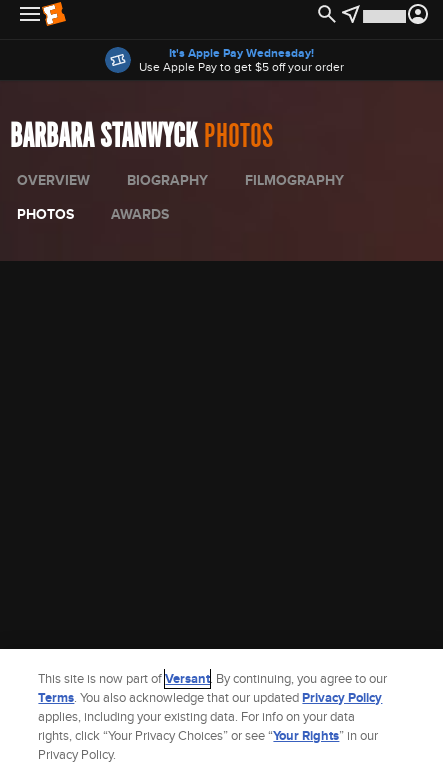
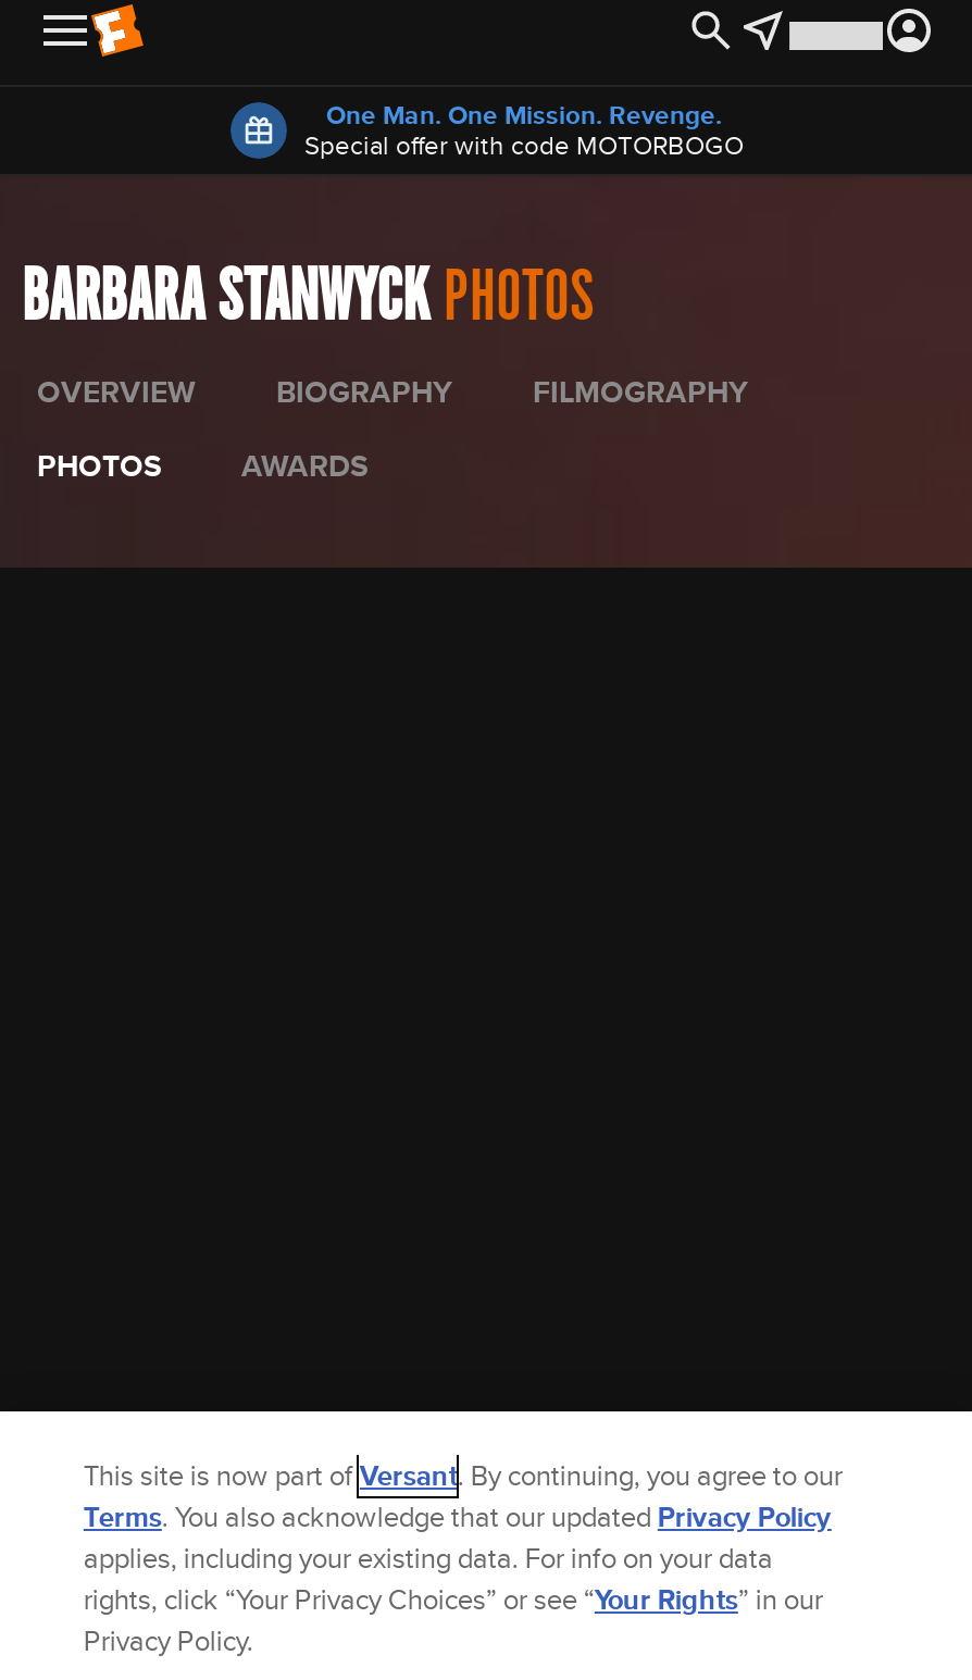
- It's Apple Pay Wednesday!
- Use Apple Pay to get $5 off your order
+ One Man. One Mission. Revenge.
+ Special offer with code MOTORBOGO
